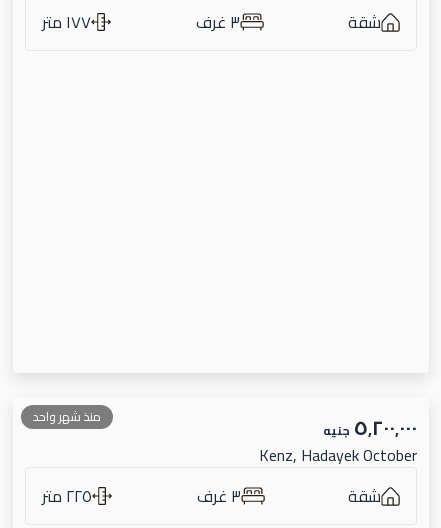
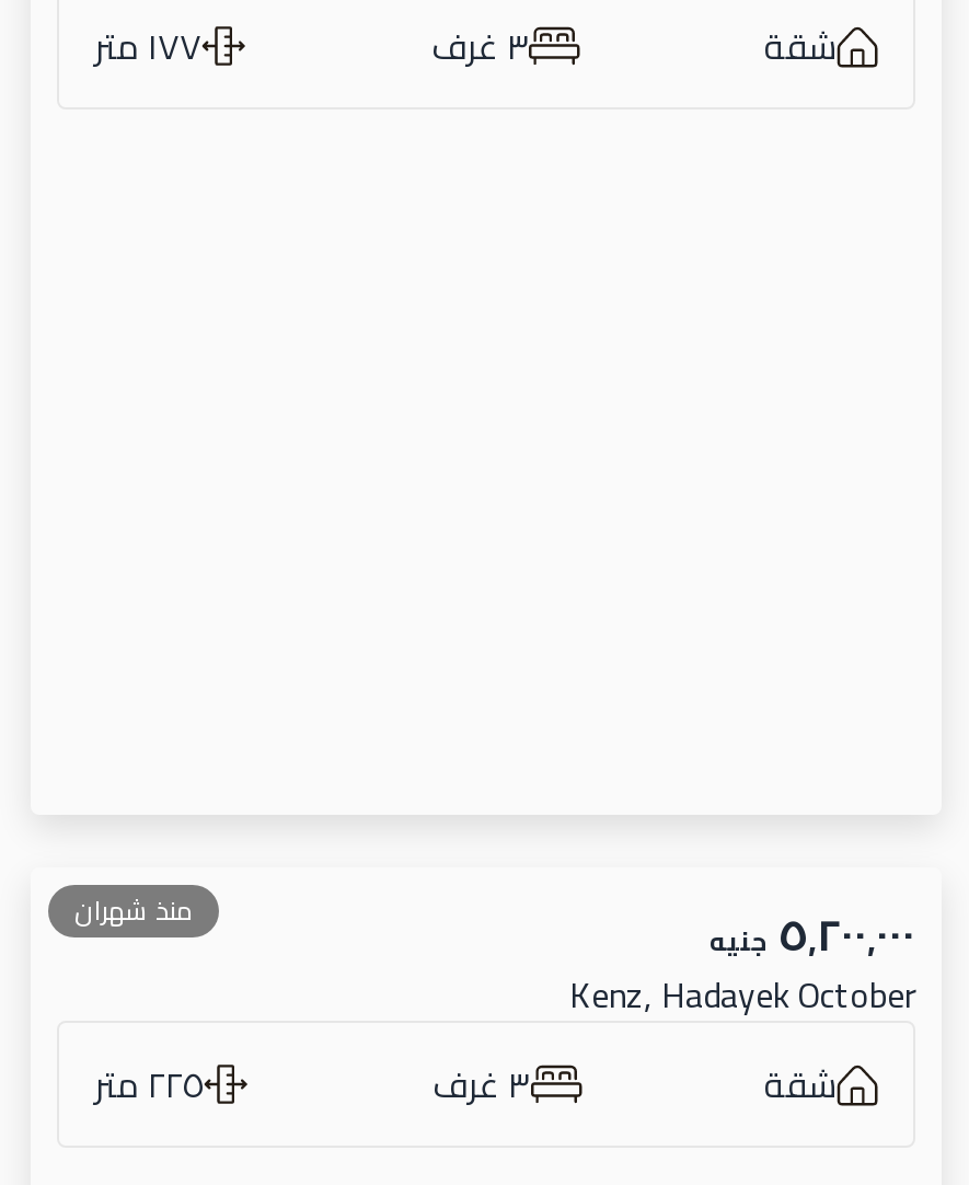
- منذ شهر واحد
+ منذ شهران
